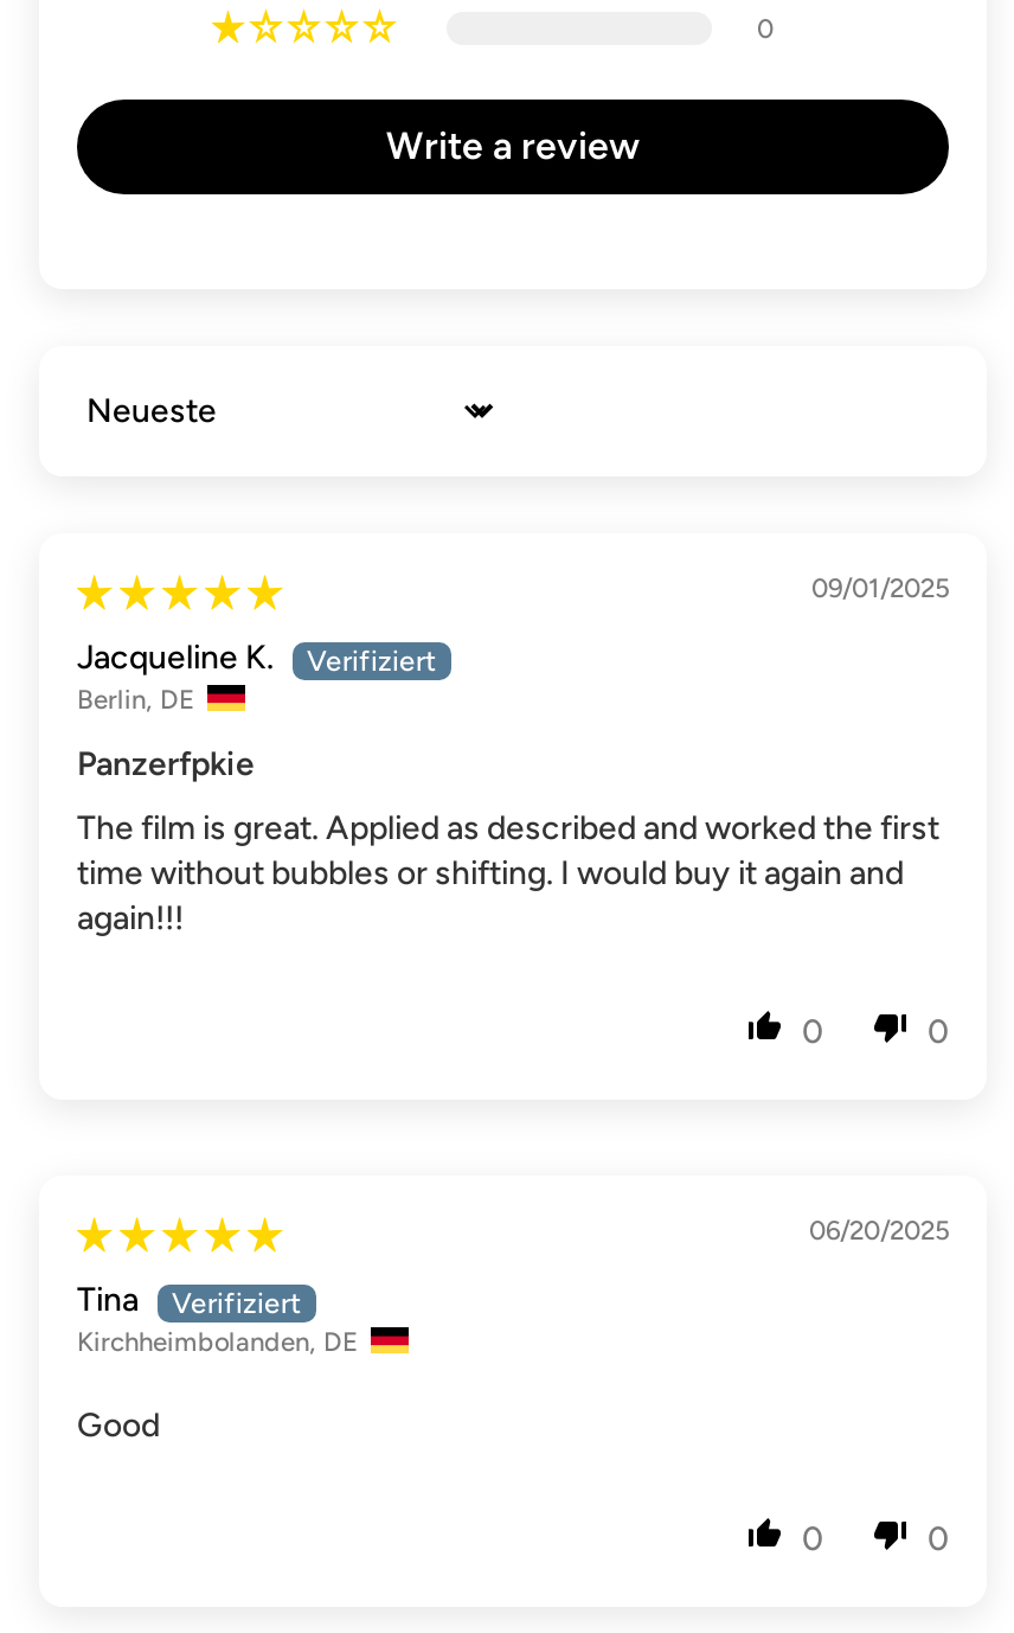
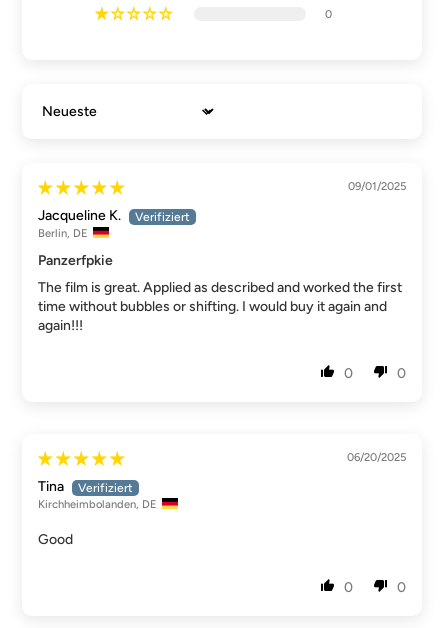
- Write a review
